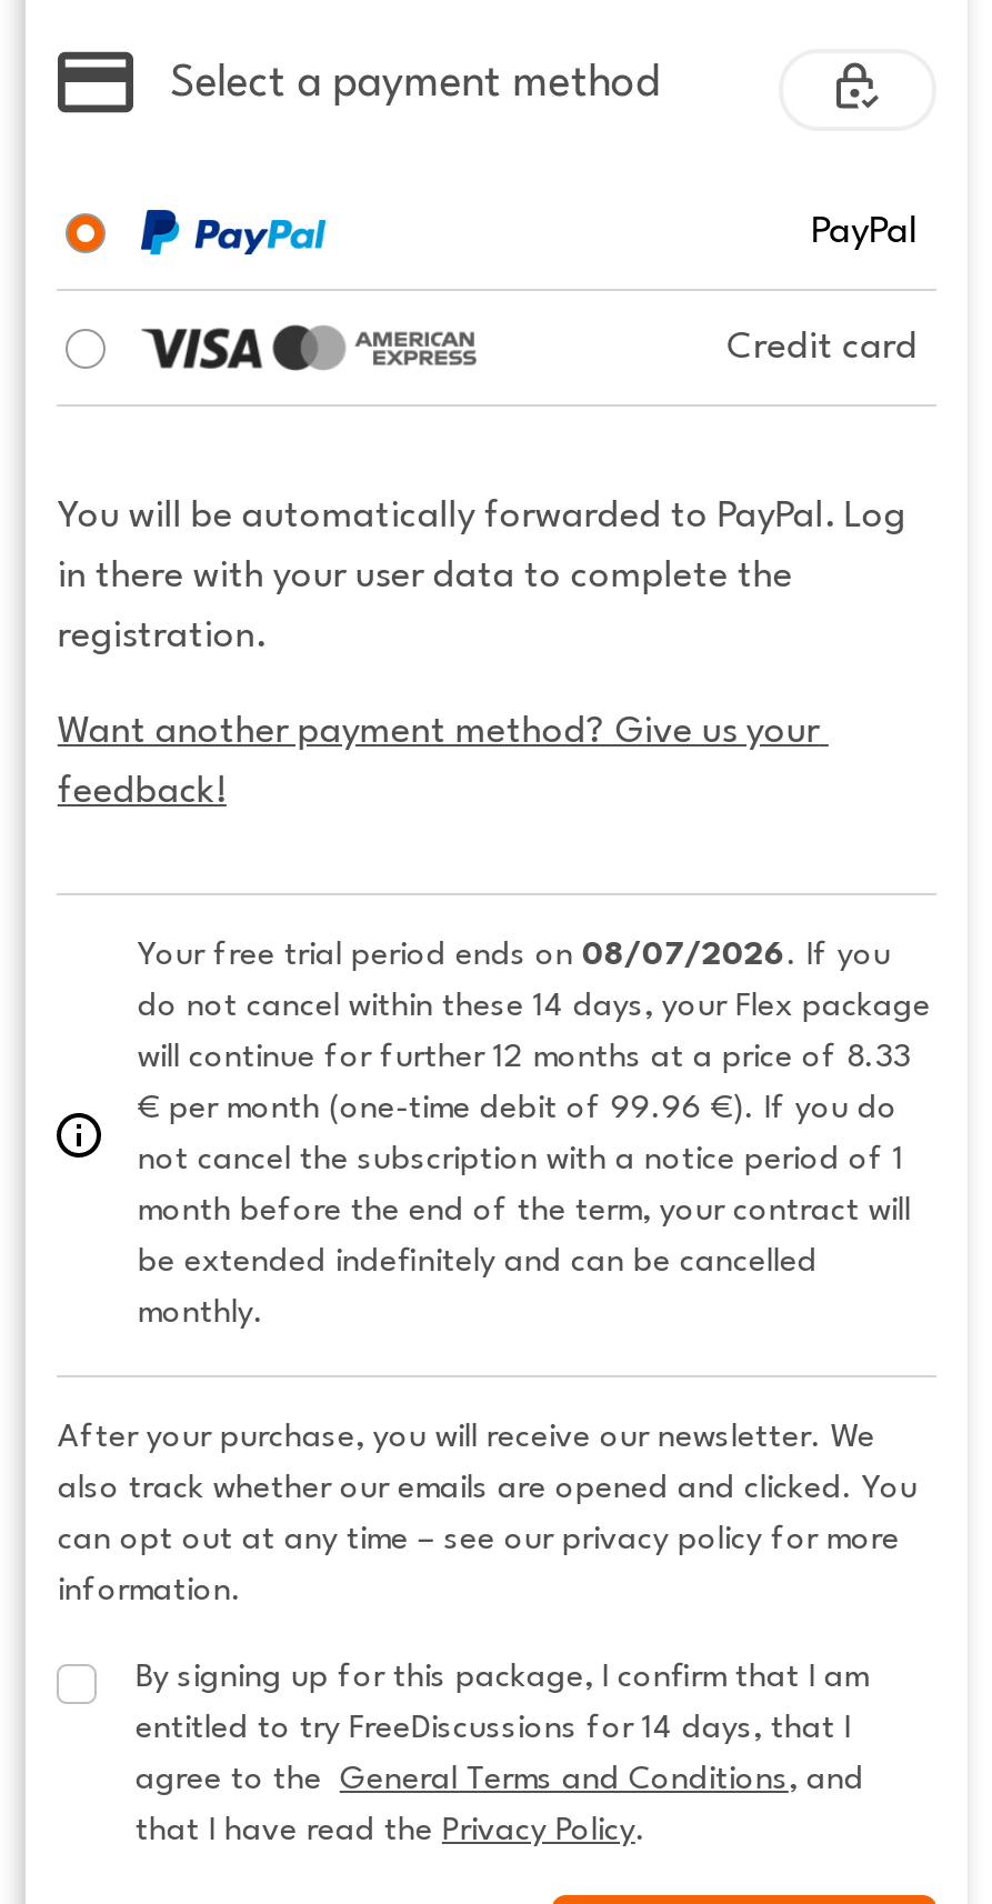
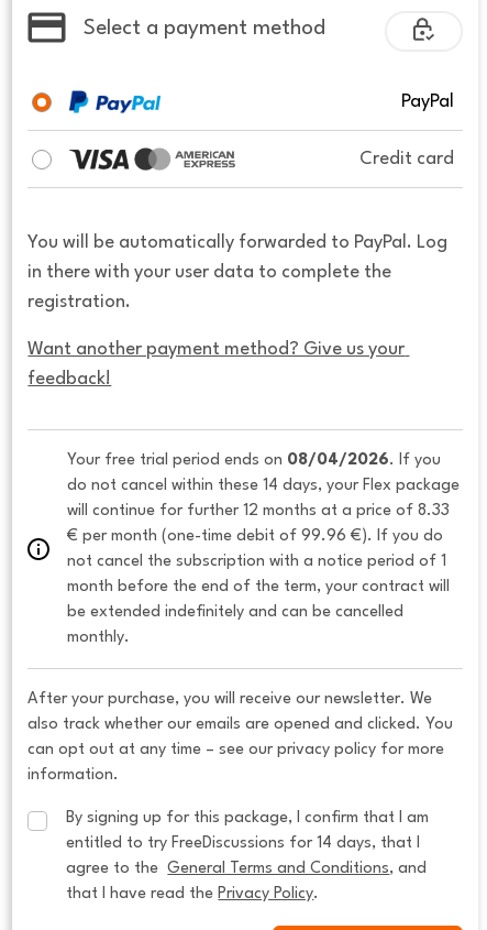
- Your free trial period ends on 08/07/2026. If you
+ Your free trial period ends on 08/04/2026. If you
